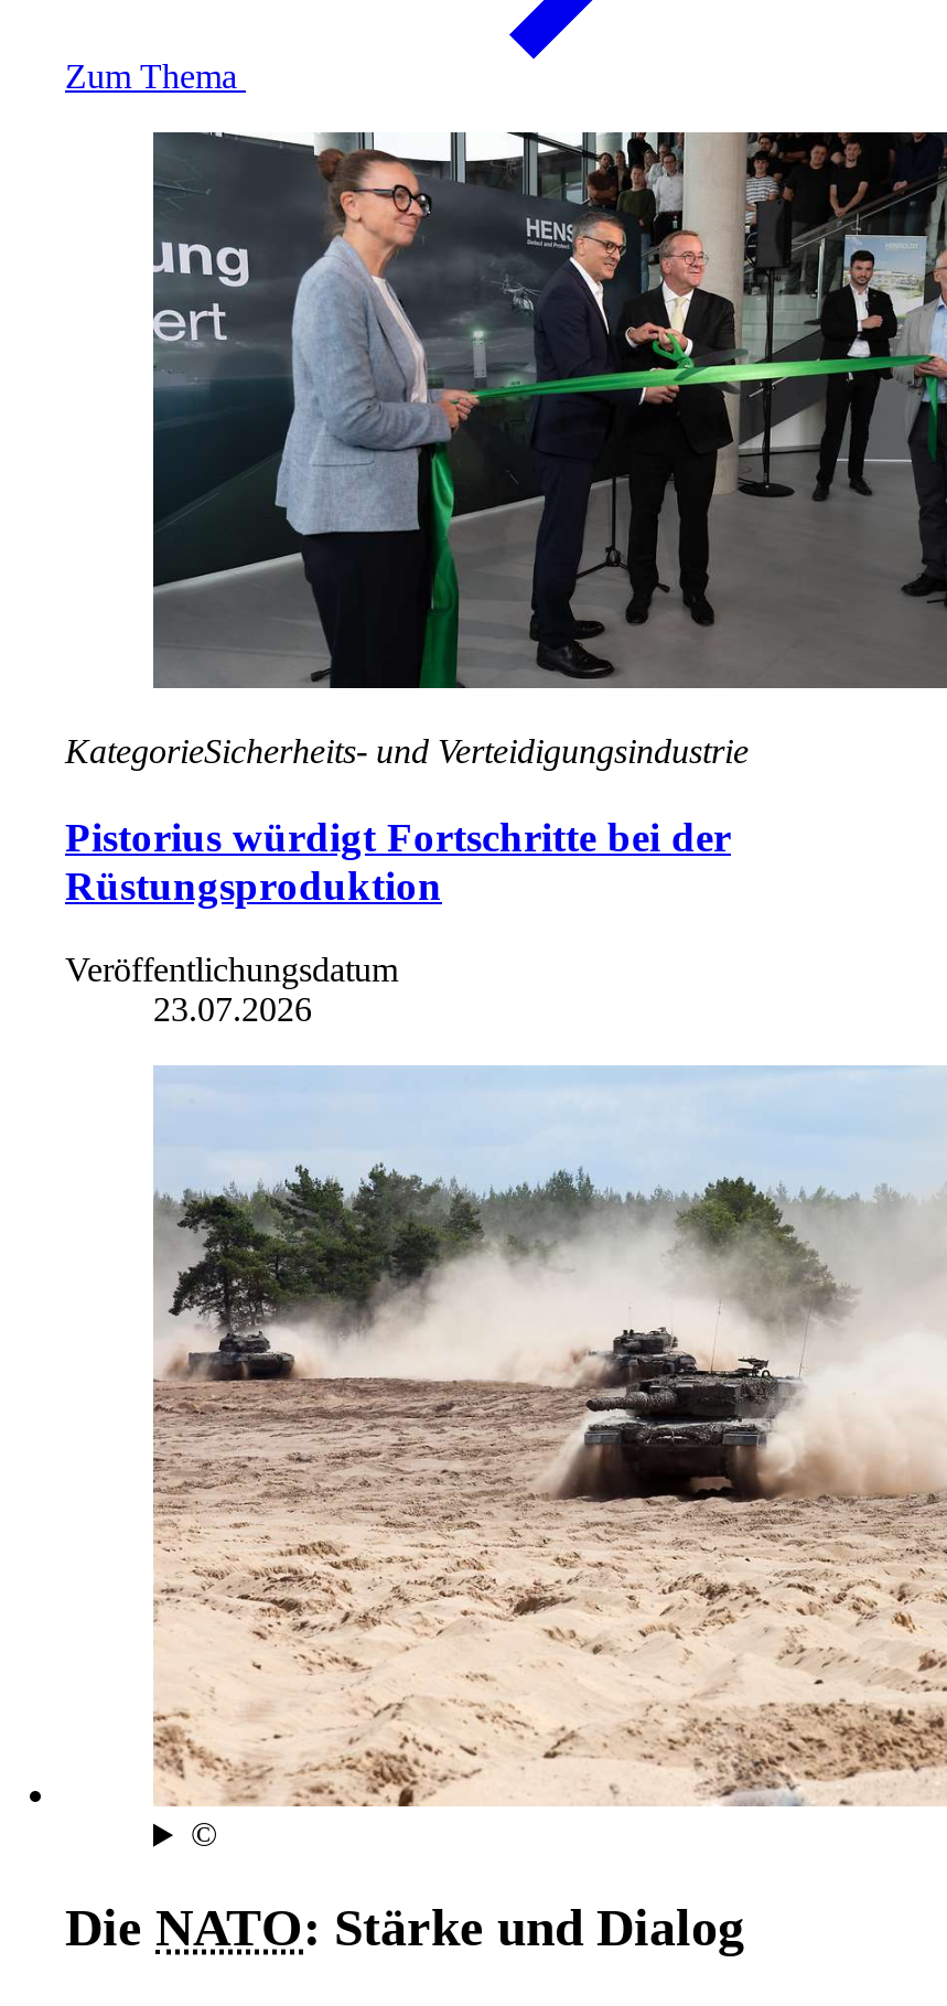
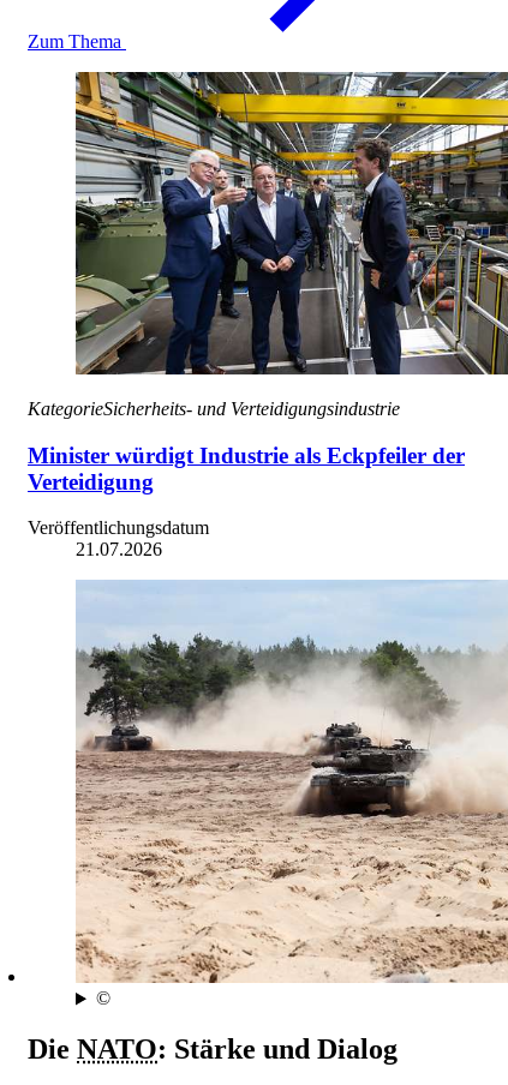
- [image]
+ [image]

- Pistorius würdigt Fortschritte bei der
- Rüstungsproduktion
+ Minister würdigt Industrie als Eckpfeiler der
+ Verteidigung

- 23.07.2026
+ 21.07.2026
